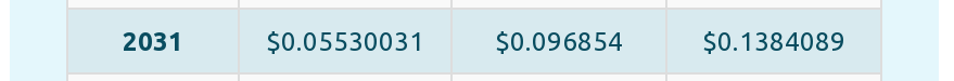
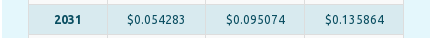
- $0.05530031
+ $0.054283

- $0.096854
+ $0.095074

- $0.1384089
+ $0.135864
